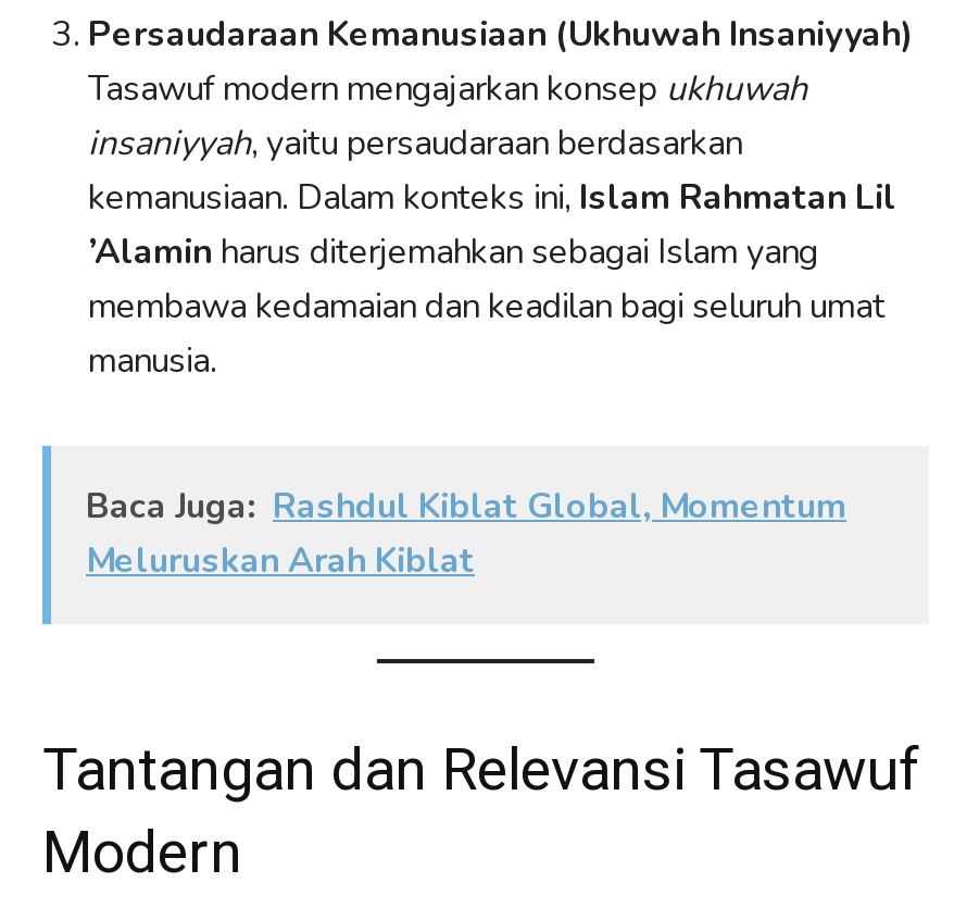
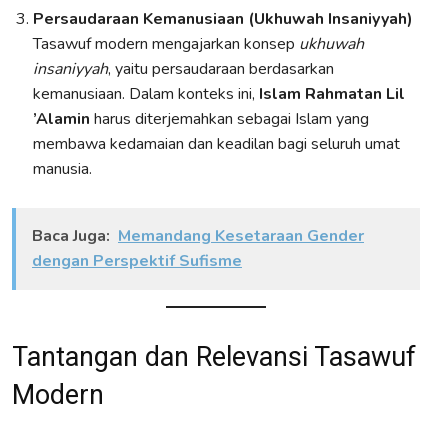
- Baca Juga: Rashdul Kiblat Global, Momentum
- Meluruskan Arah Kiblat
+ Baca Juga: Memandang Kesetaraan Gender
+ dengan Perspektif Sufisme
